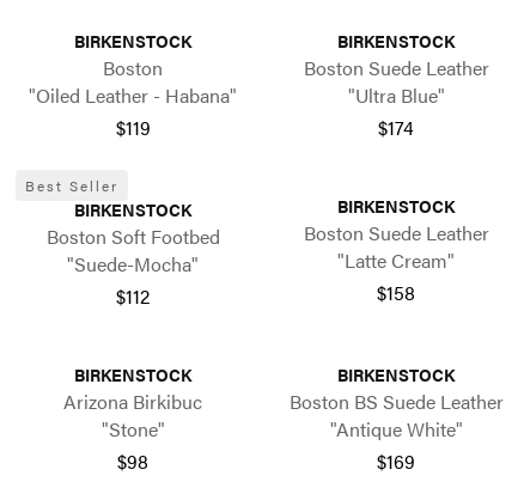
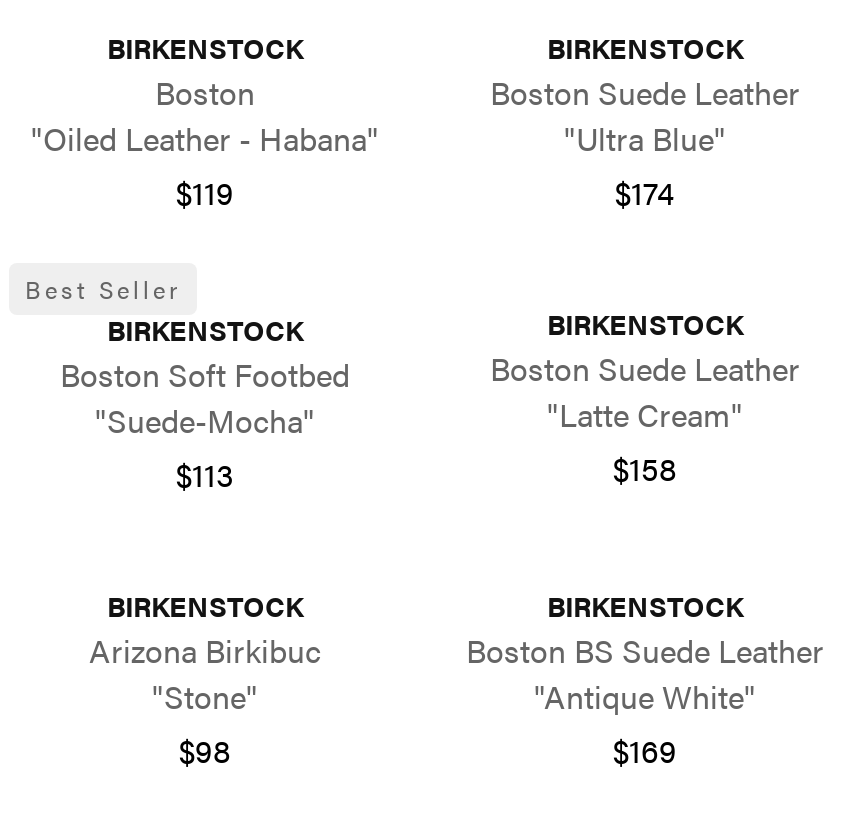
- $112
+ $113
